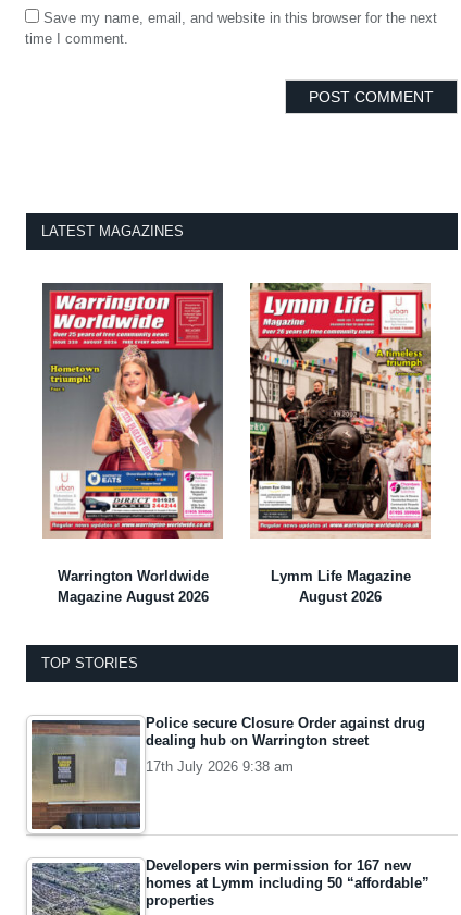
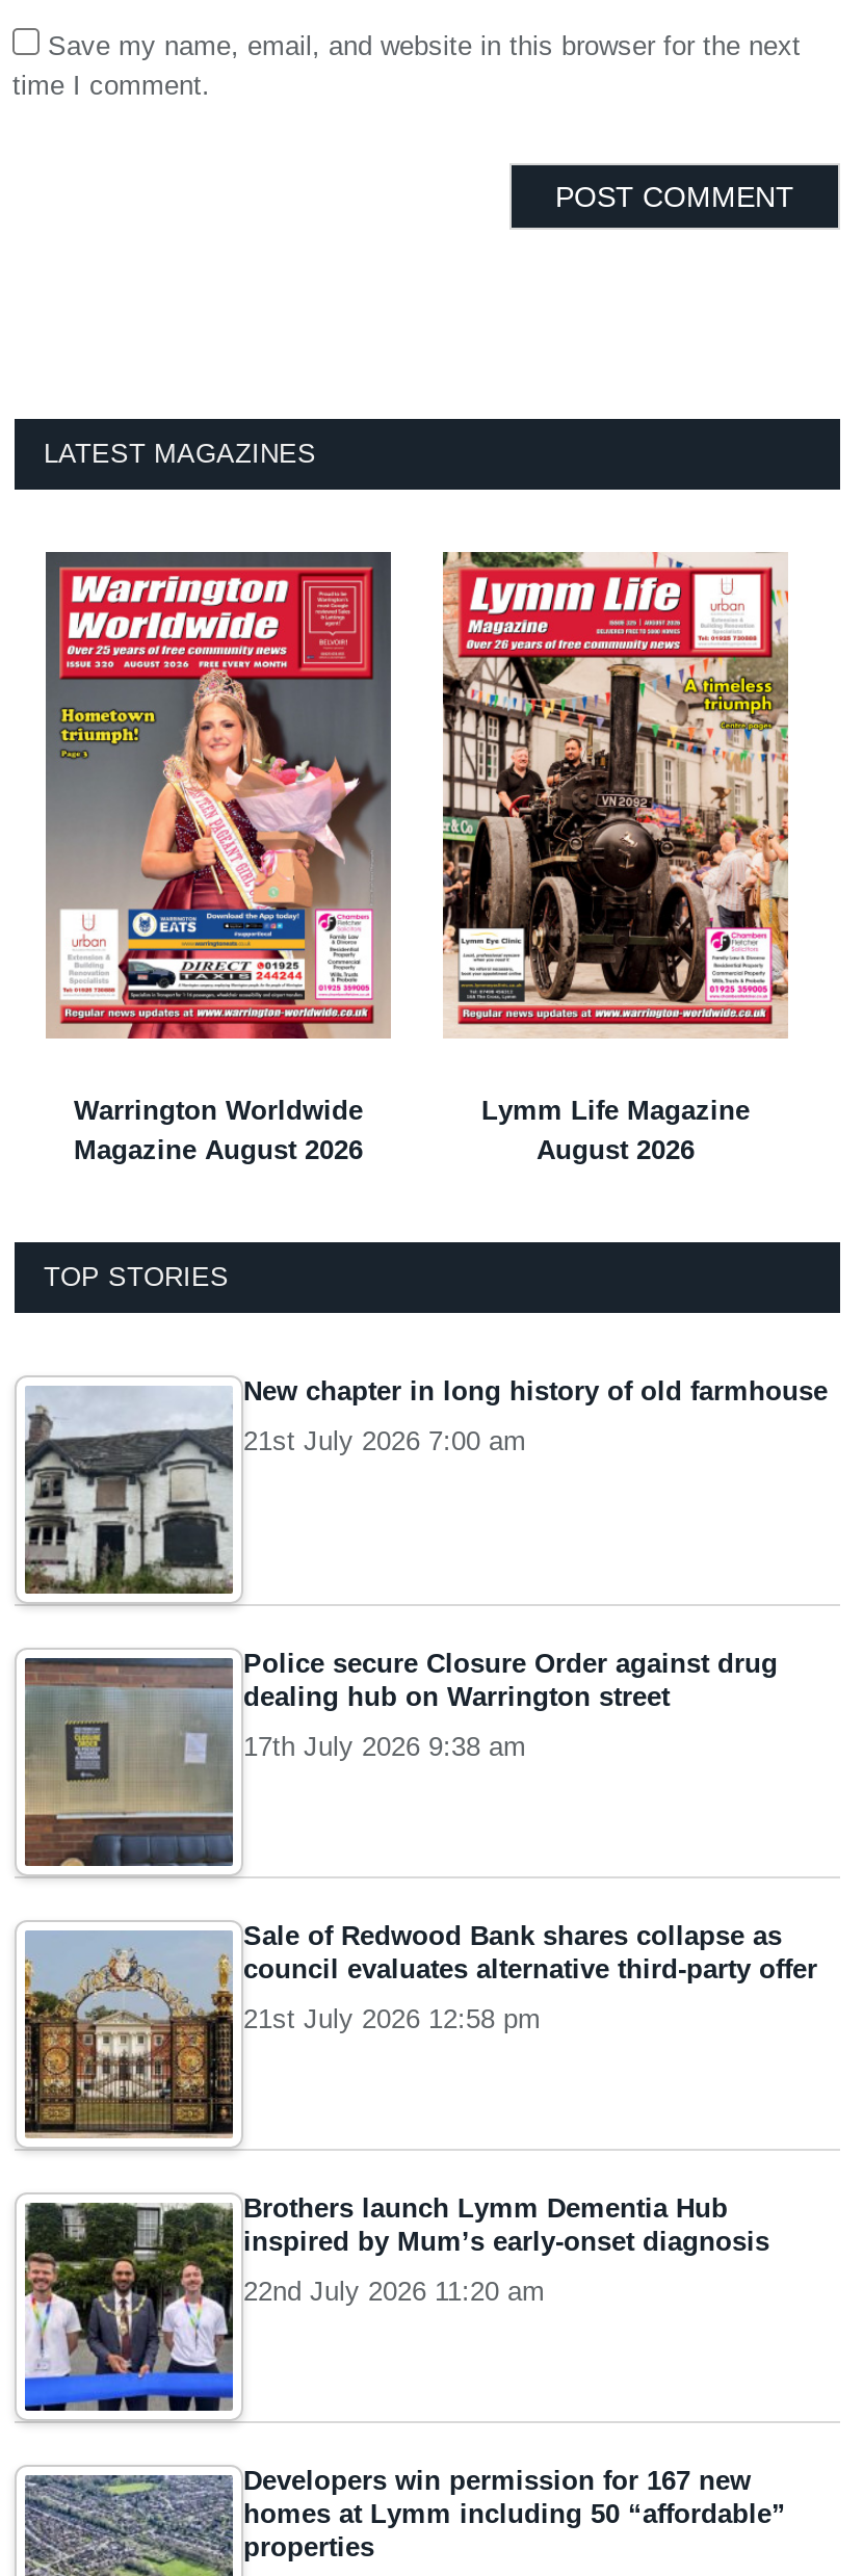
+ [image]
+ New chapter in long history of old farmhouse
+ 21st July 2026 7:00 am

+ [image]
+ Sale of Redwood Bank shares collapse as
+ council evaluates alternative third-party offer
+ 21st July 2026 12:58 pm

+ [image]
+ Brothers launch Lymm Dementia Hub
+ inspired by Mum’s early-onset diagnosis
+ 22nd July 2026 11:20 am
